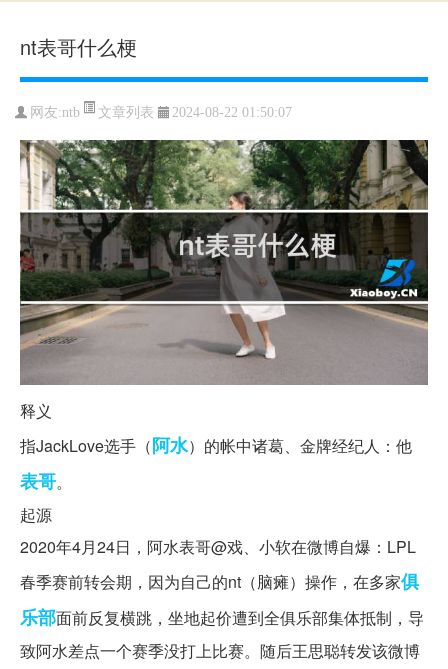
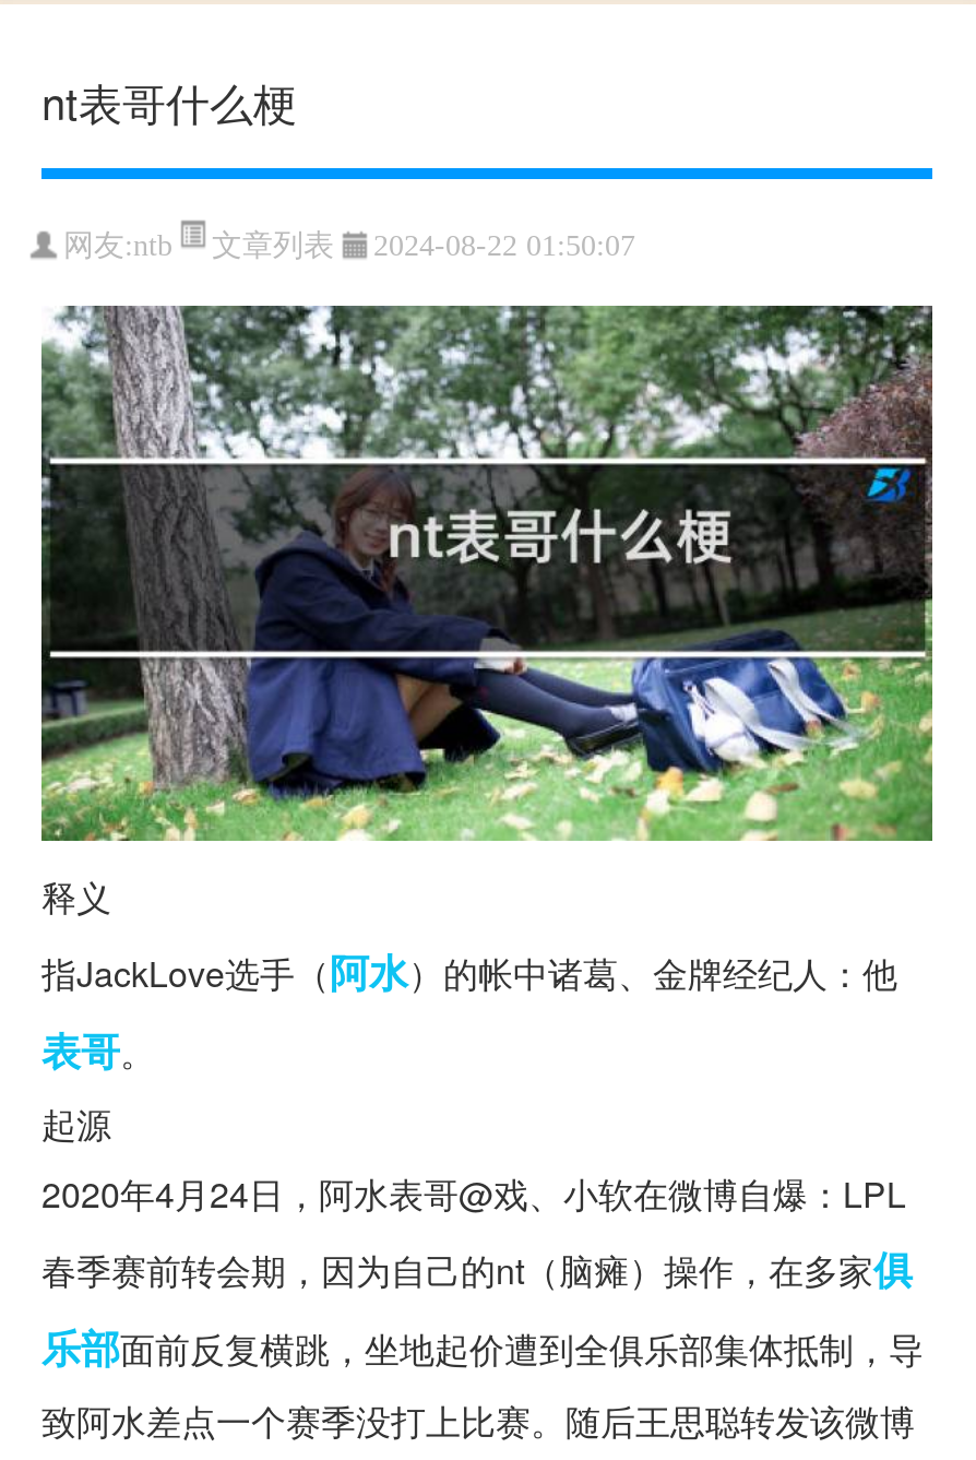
- [image]
+ [image]
